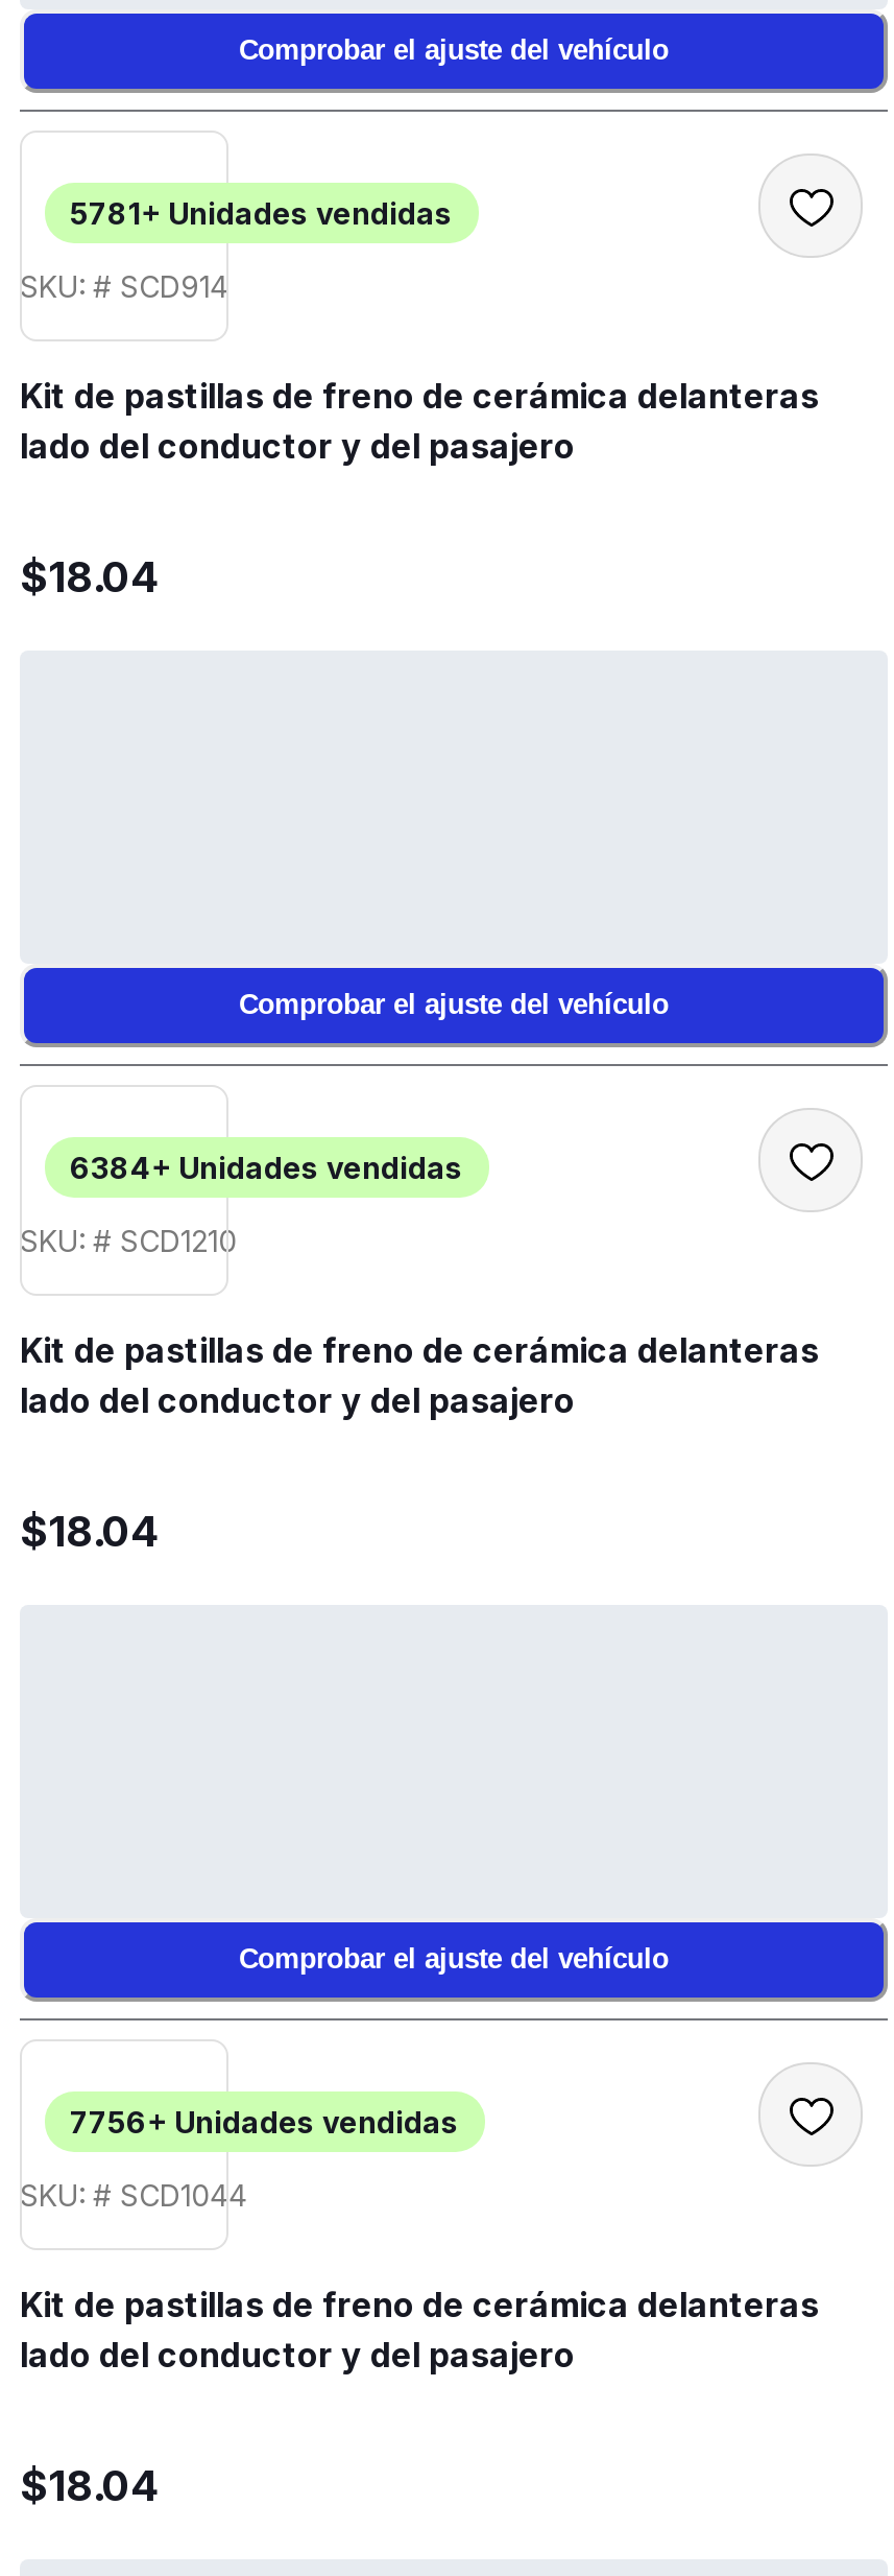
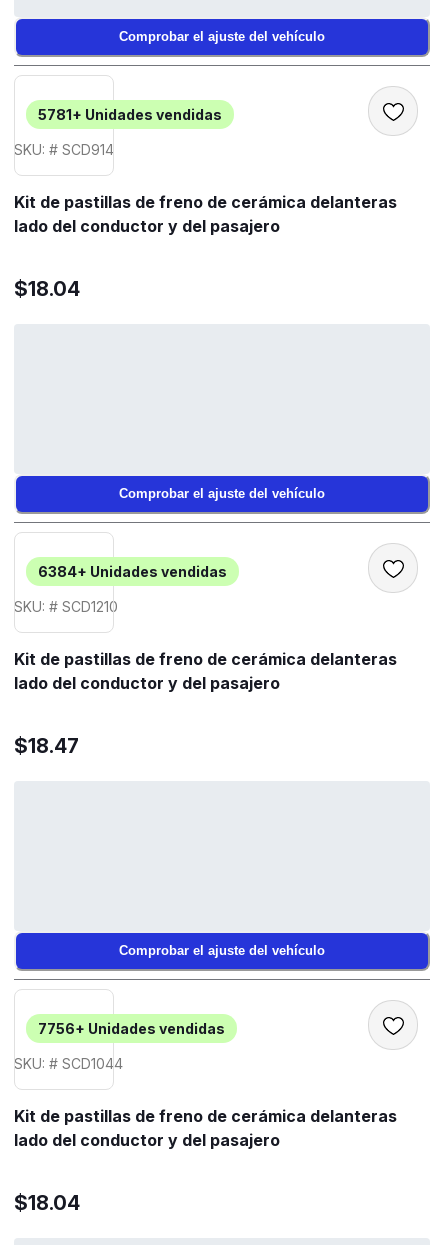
- $18.04
+ $18.47
